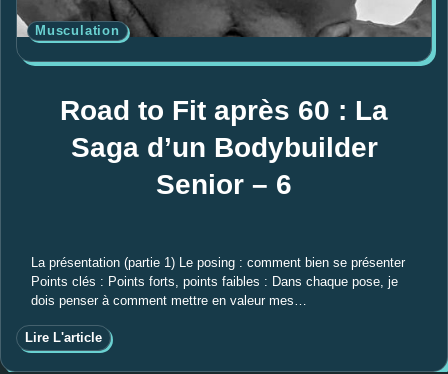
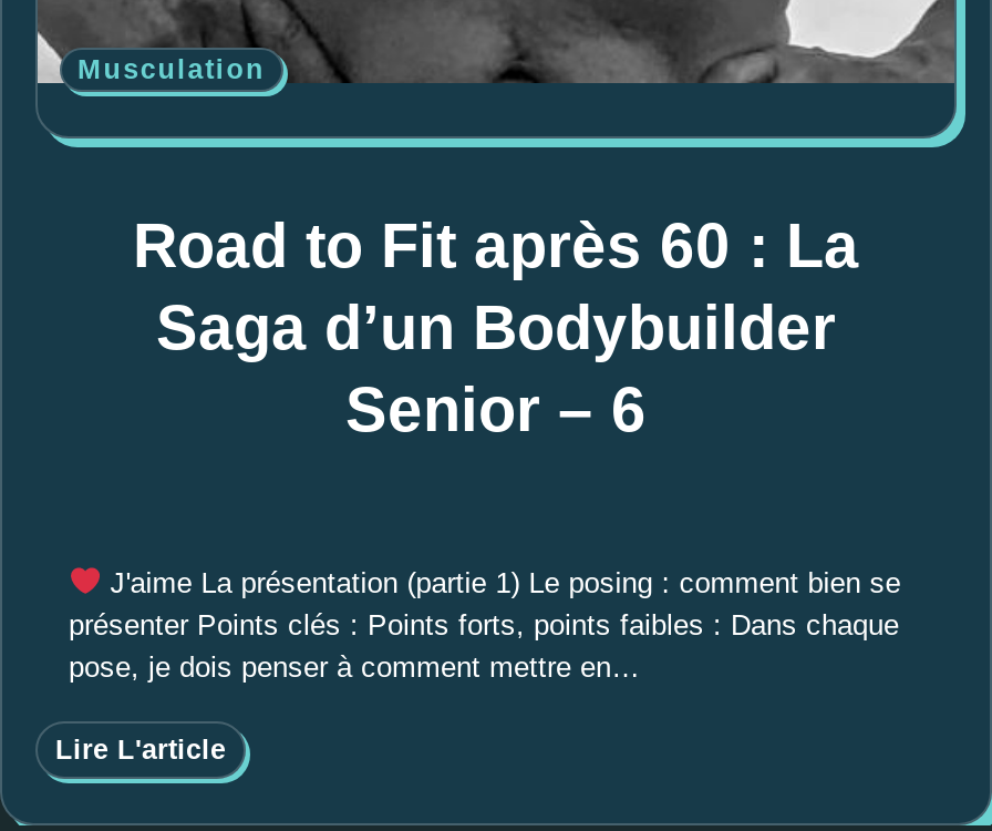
- La présentation (partie 1) Le posing : comment bien se présenter
- Points clés : Points forts, points faibles : Dans chaque pose, je
- dois penser à comment mettre en valeur mes…
+ J'aime La présentation (partie 1) Le posing : comment bien se
+ présenter Points clés : Points forts, points faibles : Dans chaque
+ pose, je dois penser à comment mettre en…
